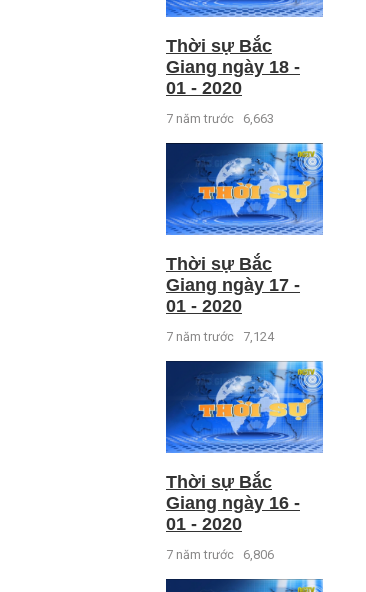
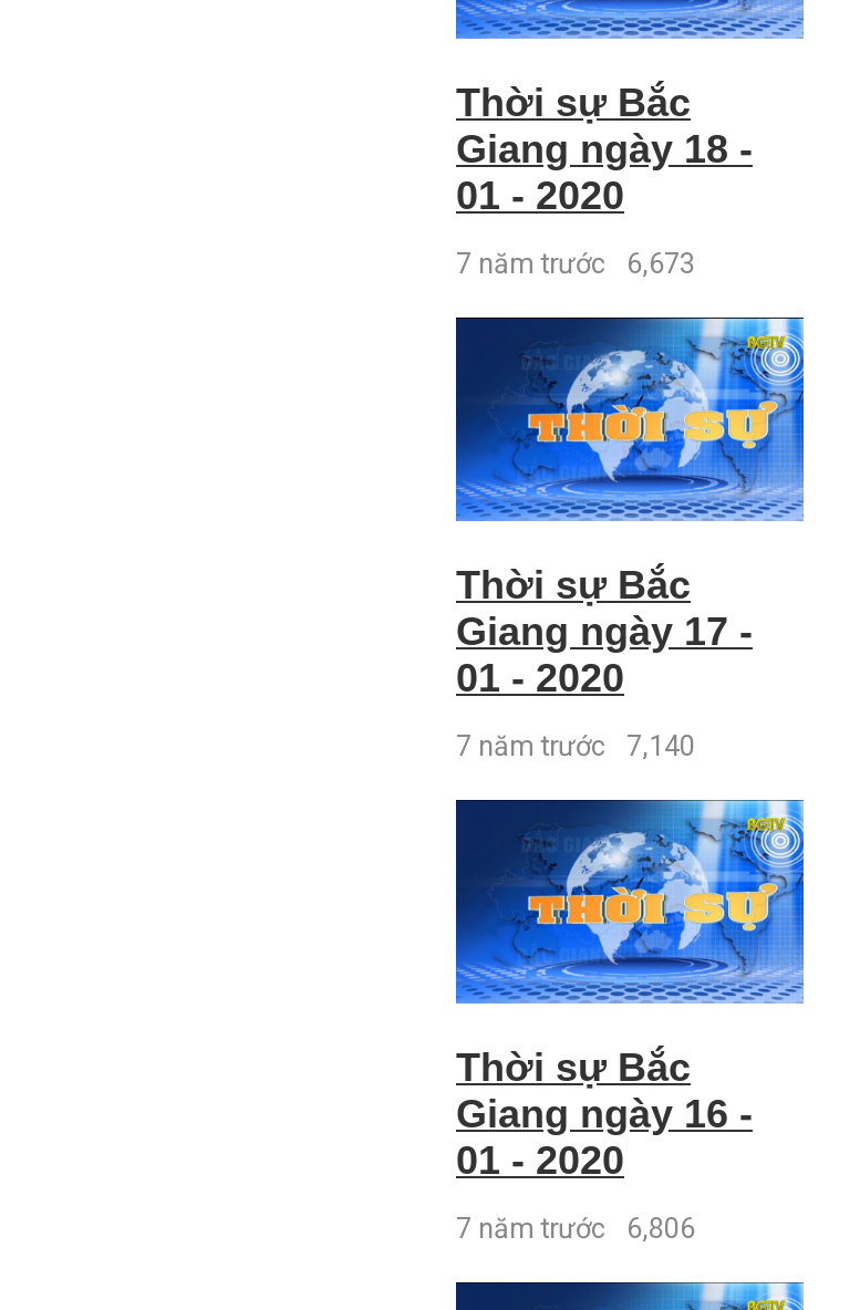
- 7 năm trước 6,663
+ 7 năm trước 6,673

- 7 năm trước 7,124
+ 7 năm trước 7,140
